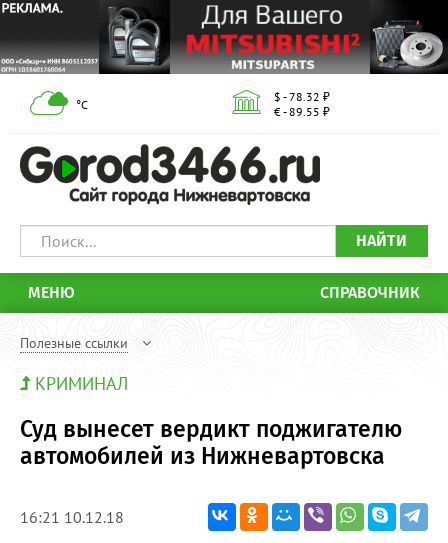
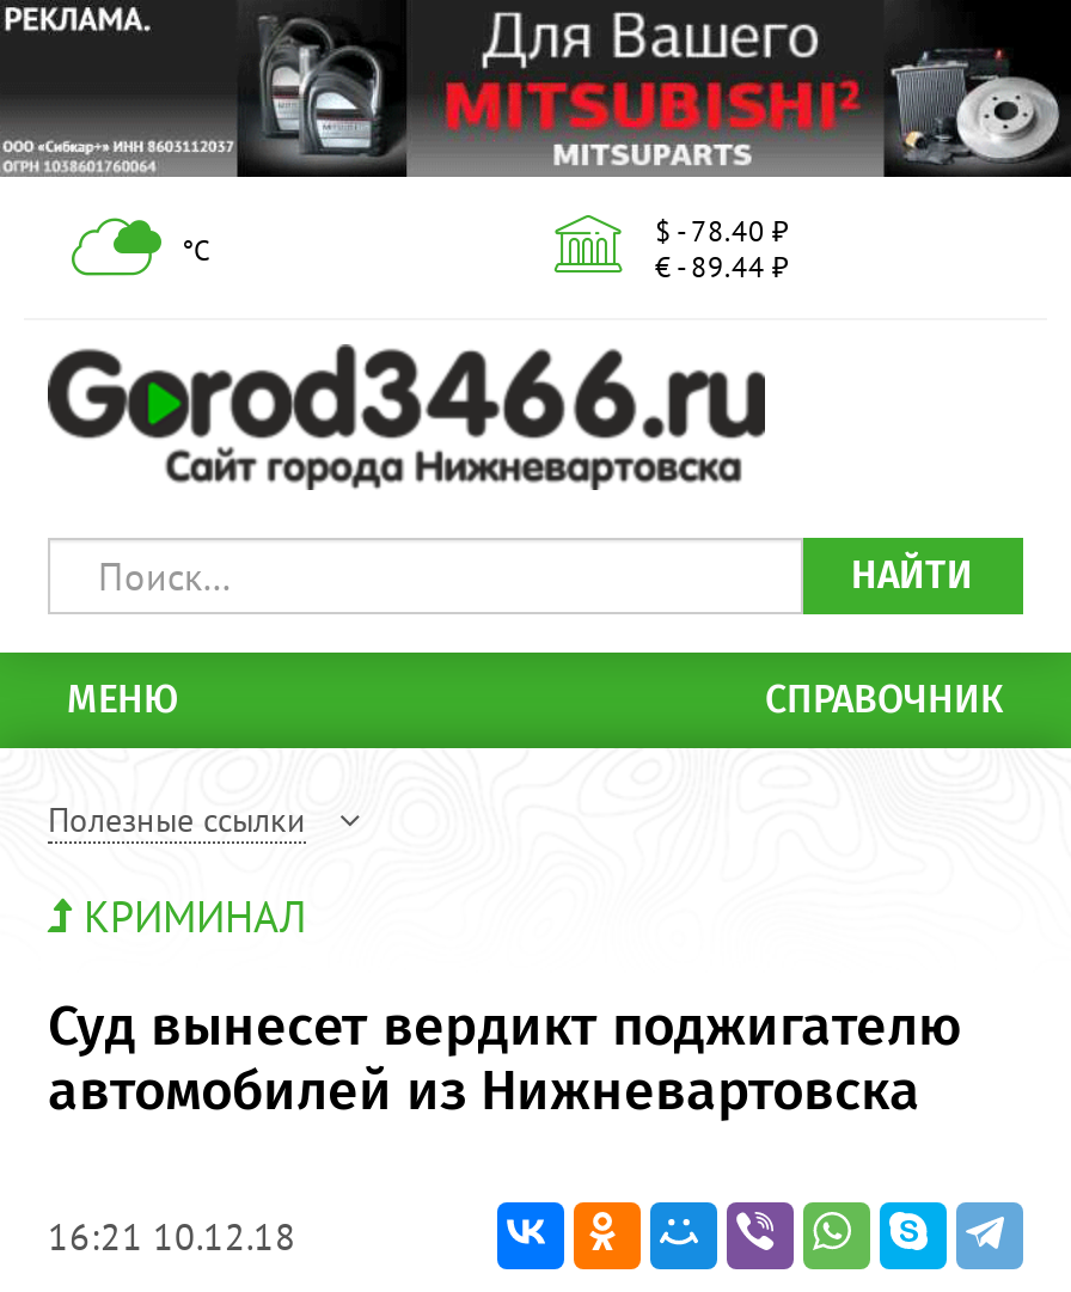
- $ - 78.32 ₽
+ $ - 78.40 ₽

- € - 89.55 ₽
+ € - 89.44 ₽
